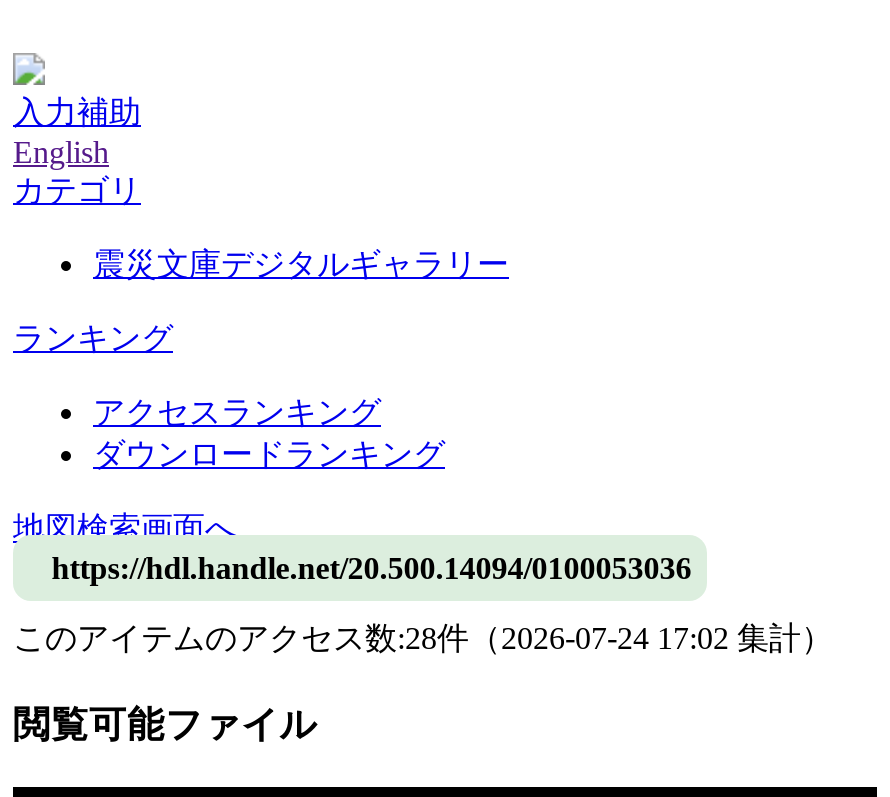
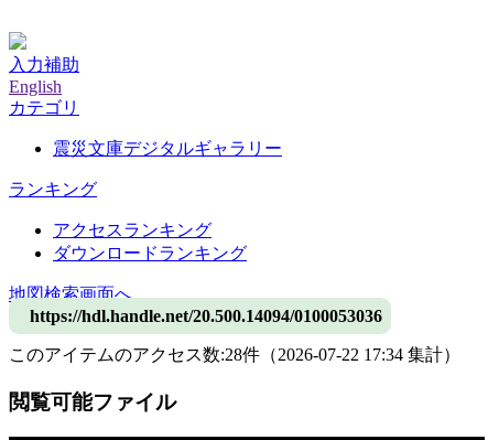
- このアイテムのアクセス数:28件（2026-07-24 17:02 集計）
+ このアイテムのアクセス数:28件（2026-07-22 17:34 集計）
